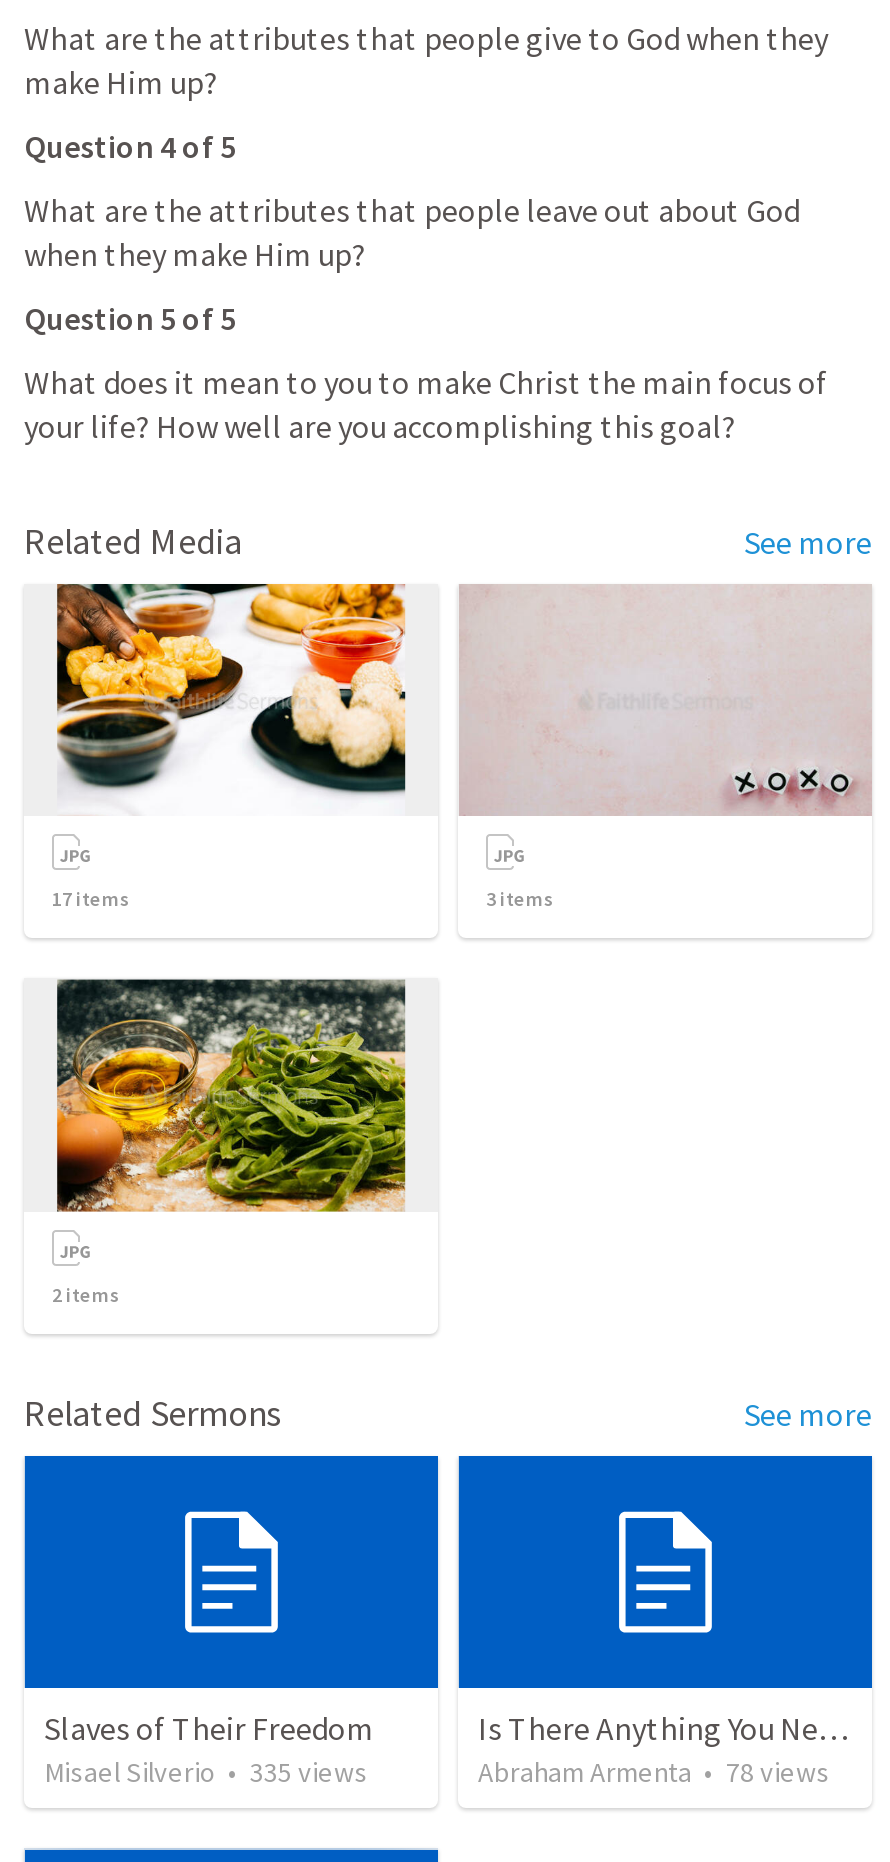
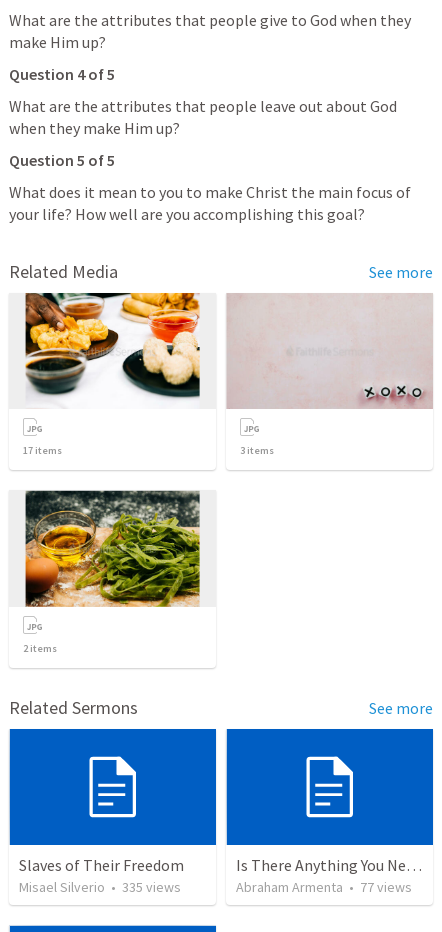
- Abraham Armenta • 78 views
+ Abraham Armenta • 77 views
